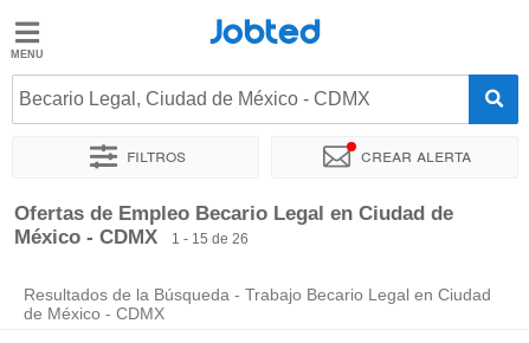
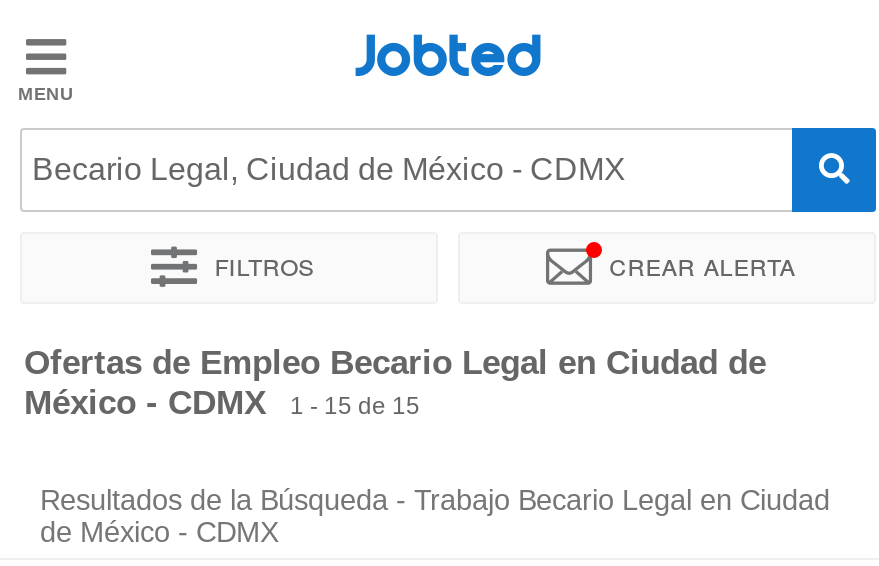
- México - CDMX 1 - 15 de 26
+ México - CDMX 1 - 15 de 15
